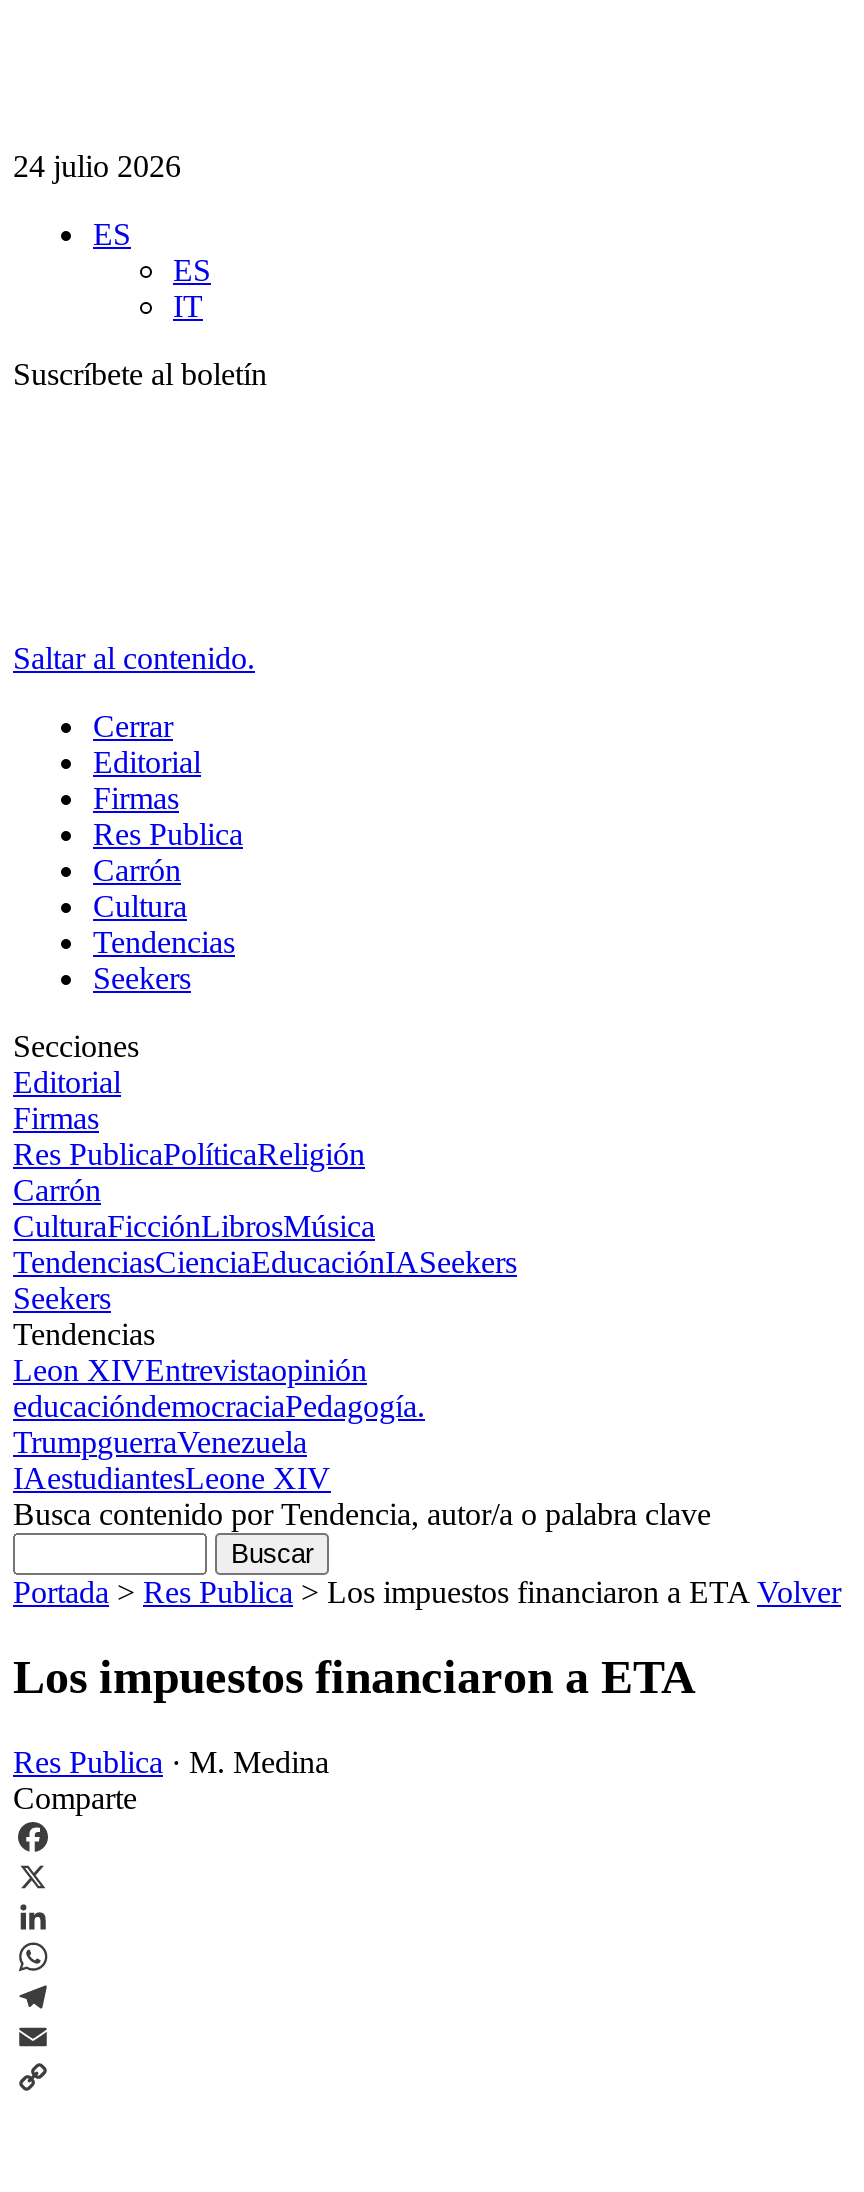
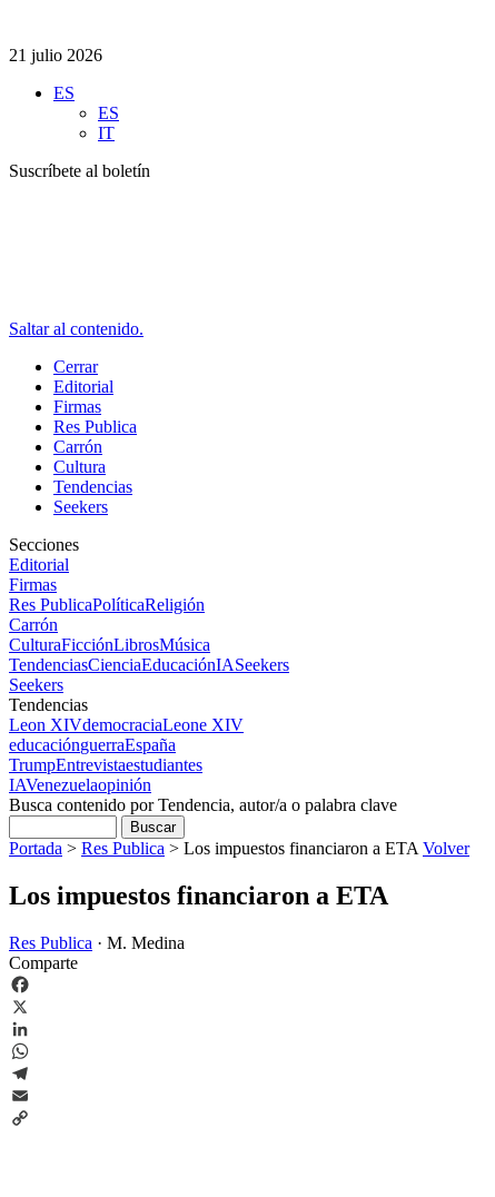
- 24 julio 2026
+ 21 julio 2026

- Leon XIVEntrevistaopinión
- educacióndemocraciaPedagogía.
- TrumpguerraVenezuela
- IAestudiantesLeone XIV
+ Leon XIVdemocraciaLeone XIV
+ educaciónguerraEspaña
+ TrumpEntrevistaestudiantes
+ IAVenezuelaopinión
